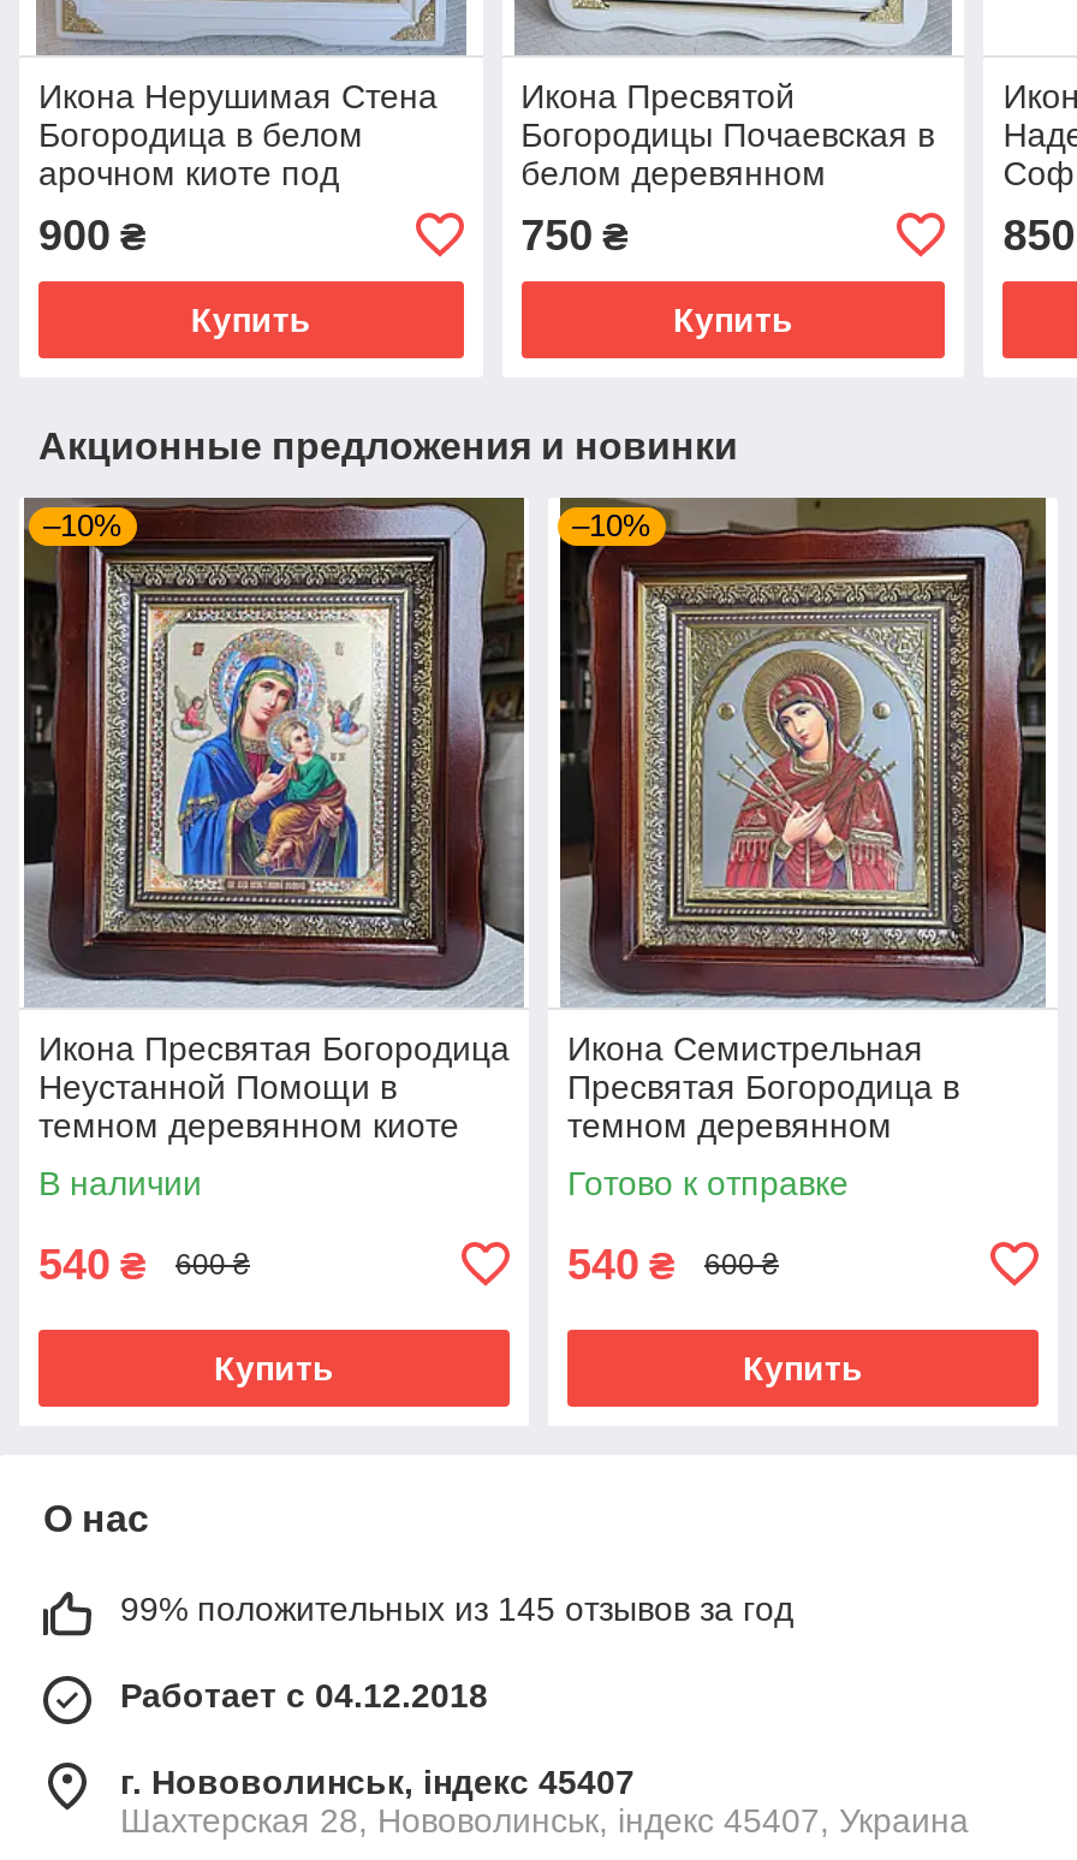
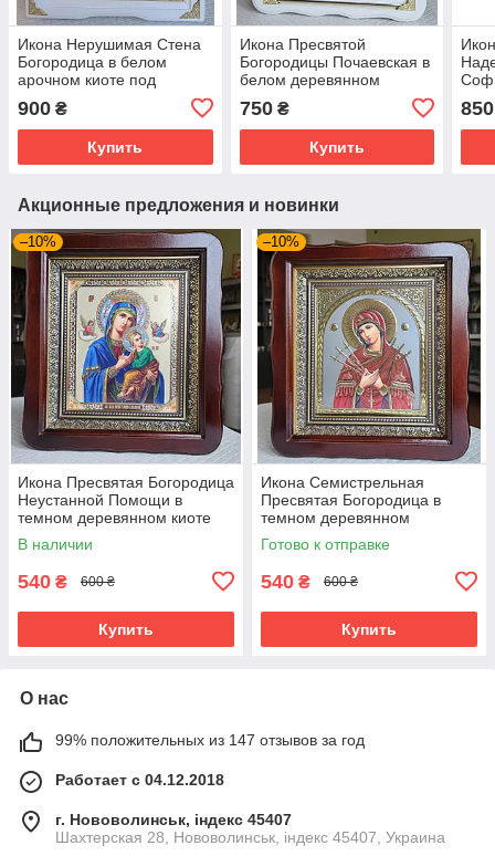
- 99% положительных из 145 отзывов за год
+ 99% положительных из 147 отзывов за год
